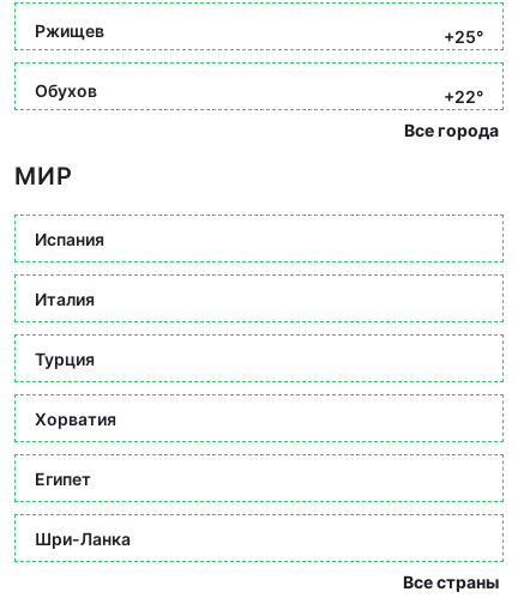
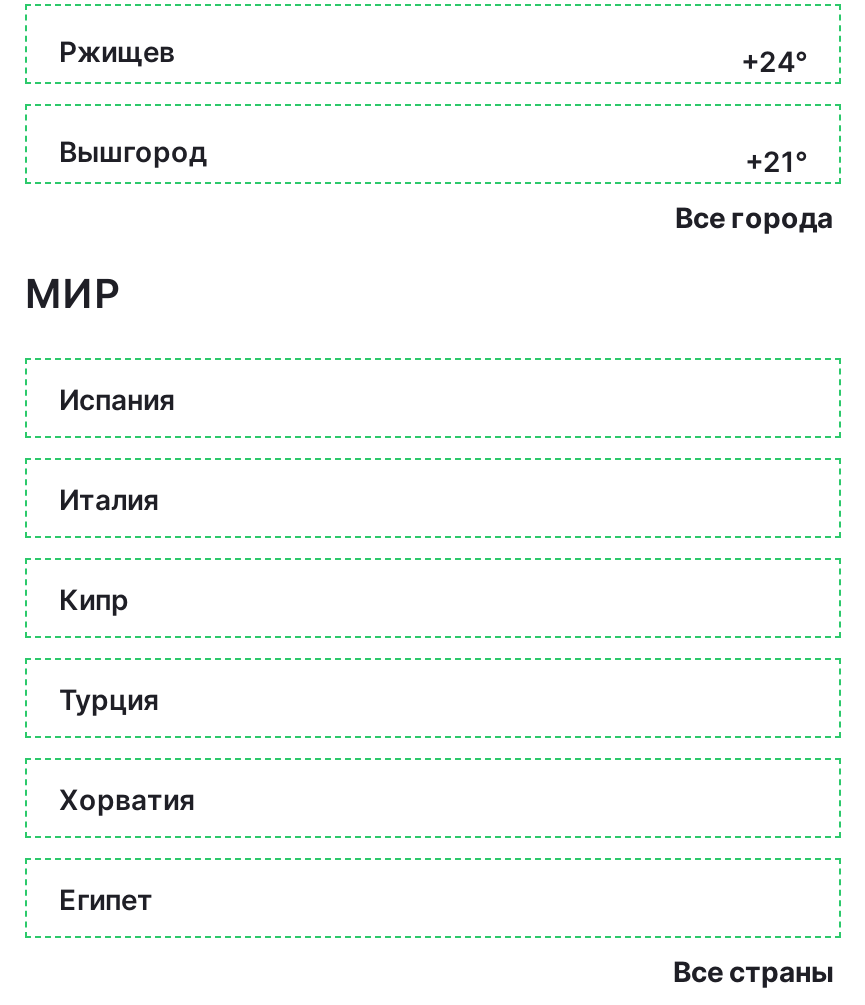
- +25°
+ +24°

- Обухов
- +22°
+ Вышгород
+ +21°

+ Кипр

moved down: Турция | Хорватия | Египет

- Шри-Ланка
